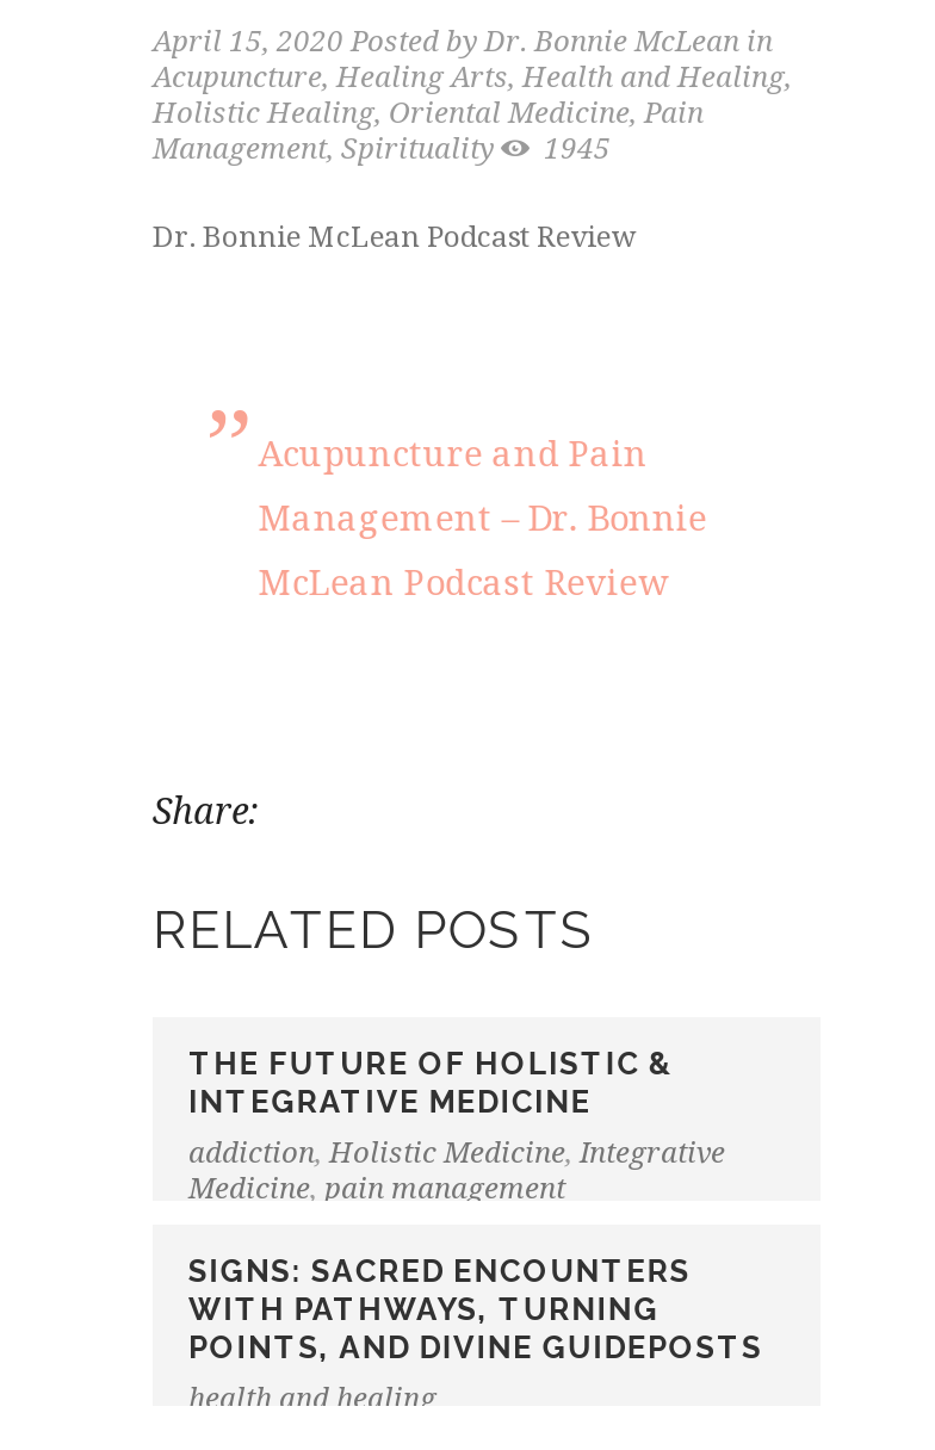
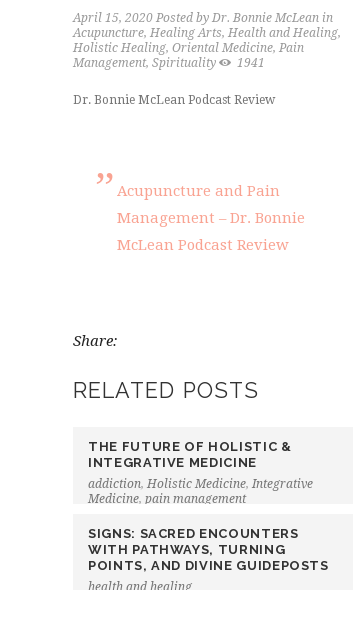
- Management, Spirituality 1945
+ Management, Spirituality 1941
